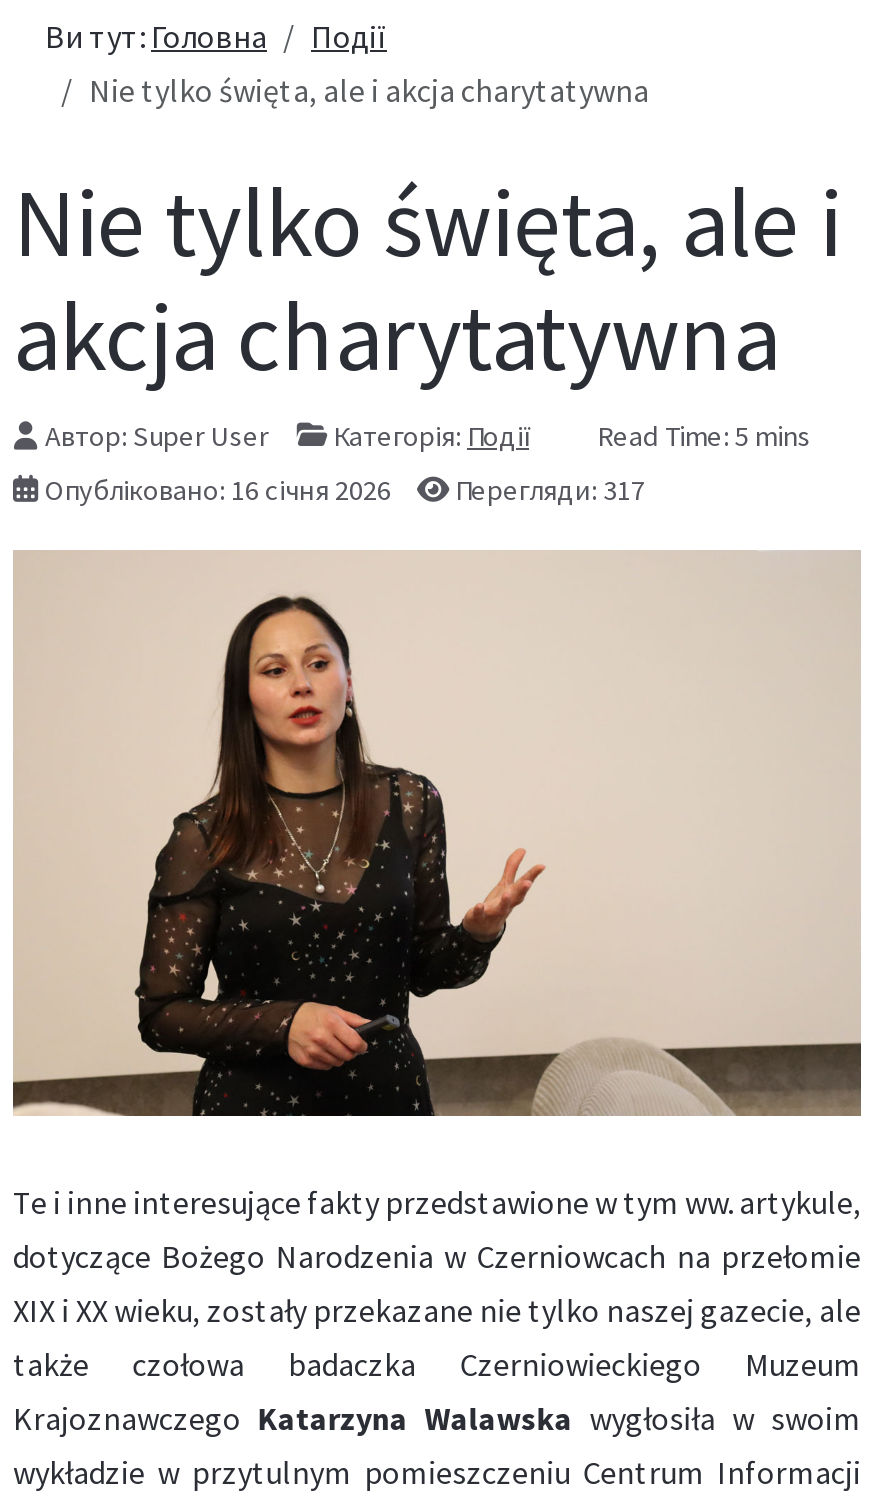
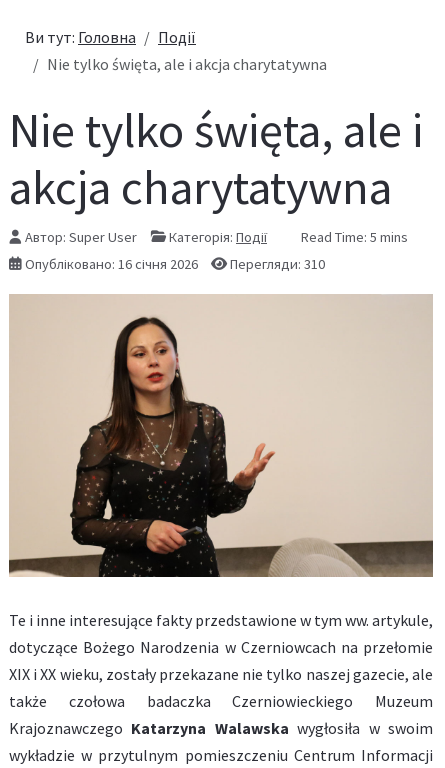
- Опубліковано: 16 січня 2026 Перегляди: 317
+ Опубліковано: 16 січня 2026 Перегляди: 310
